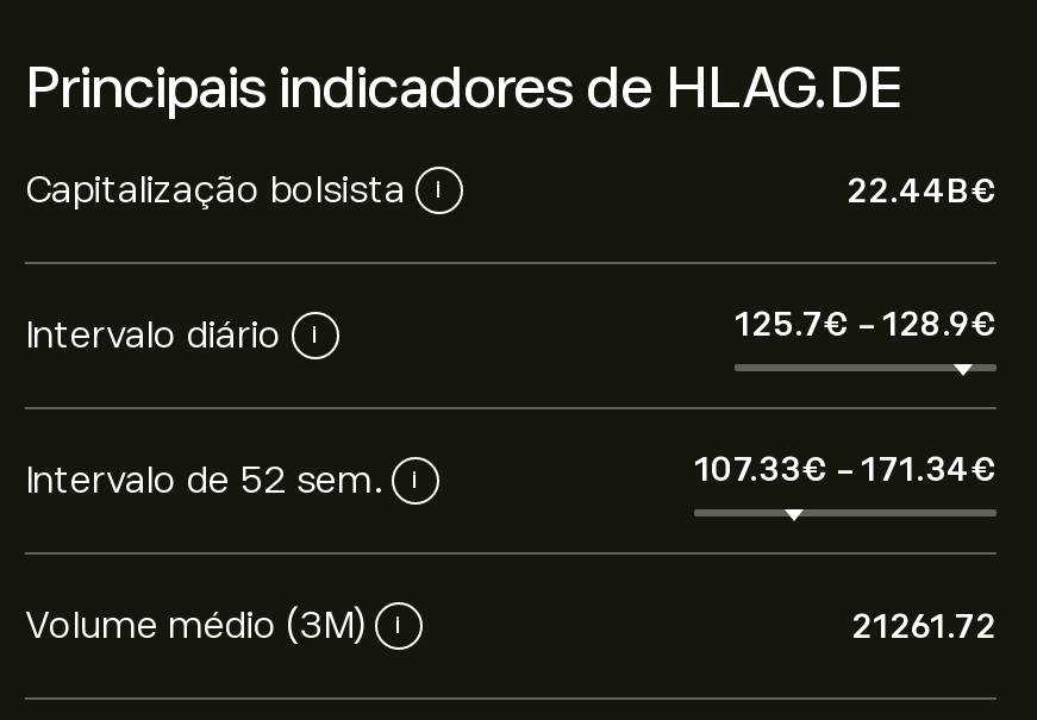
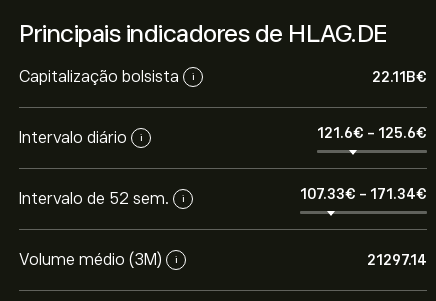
- 22.44B€
+ 22.11B€

- 125.7€- 128.9€
+ 121.6€- 125.6€

- 21261.72
+ 21297.14
